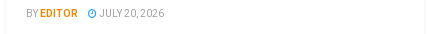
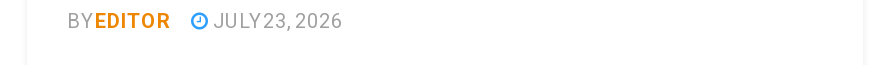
- BY EDITOR JULY 20, 2026
+ BY EDITOR JULY 23, 2026
